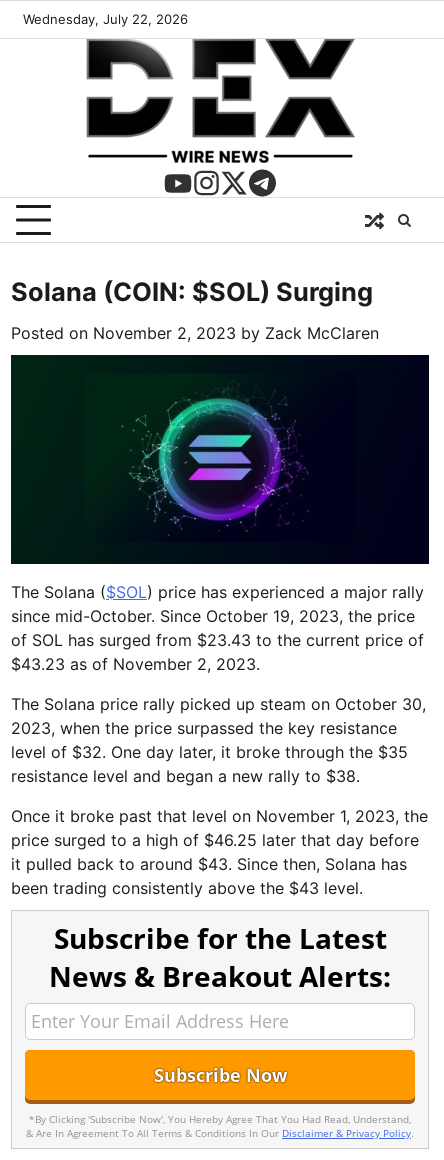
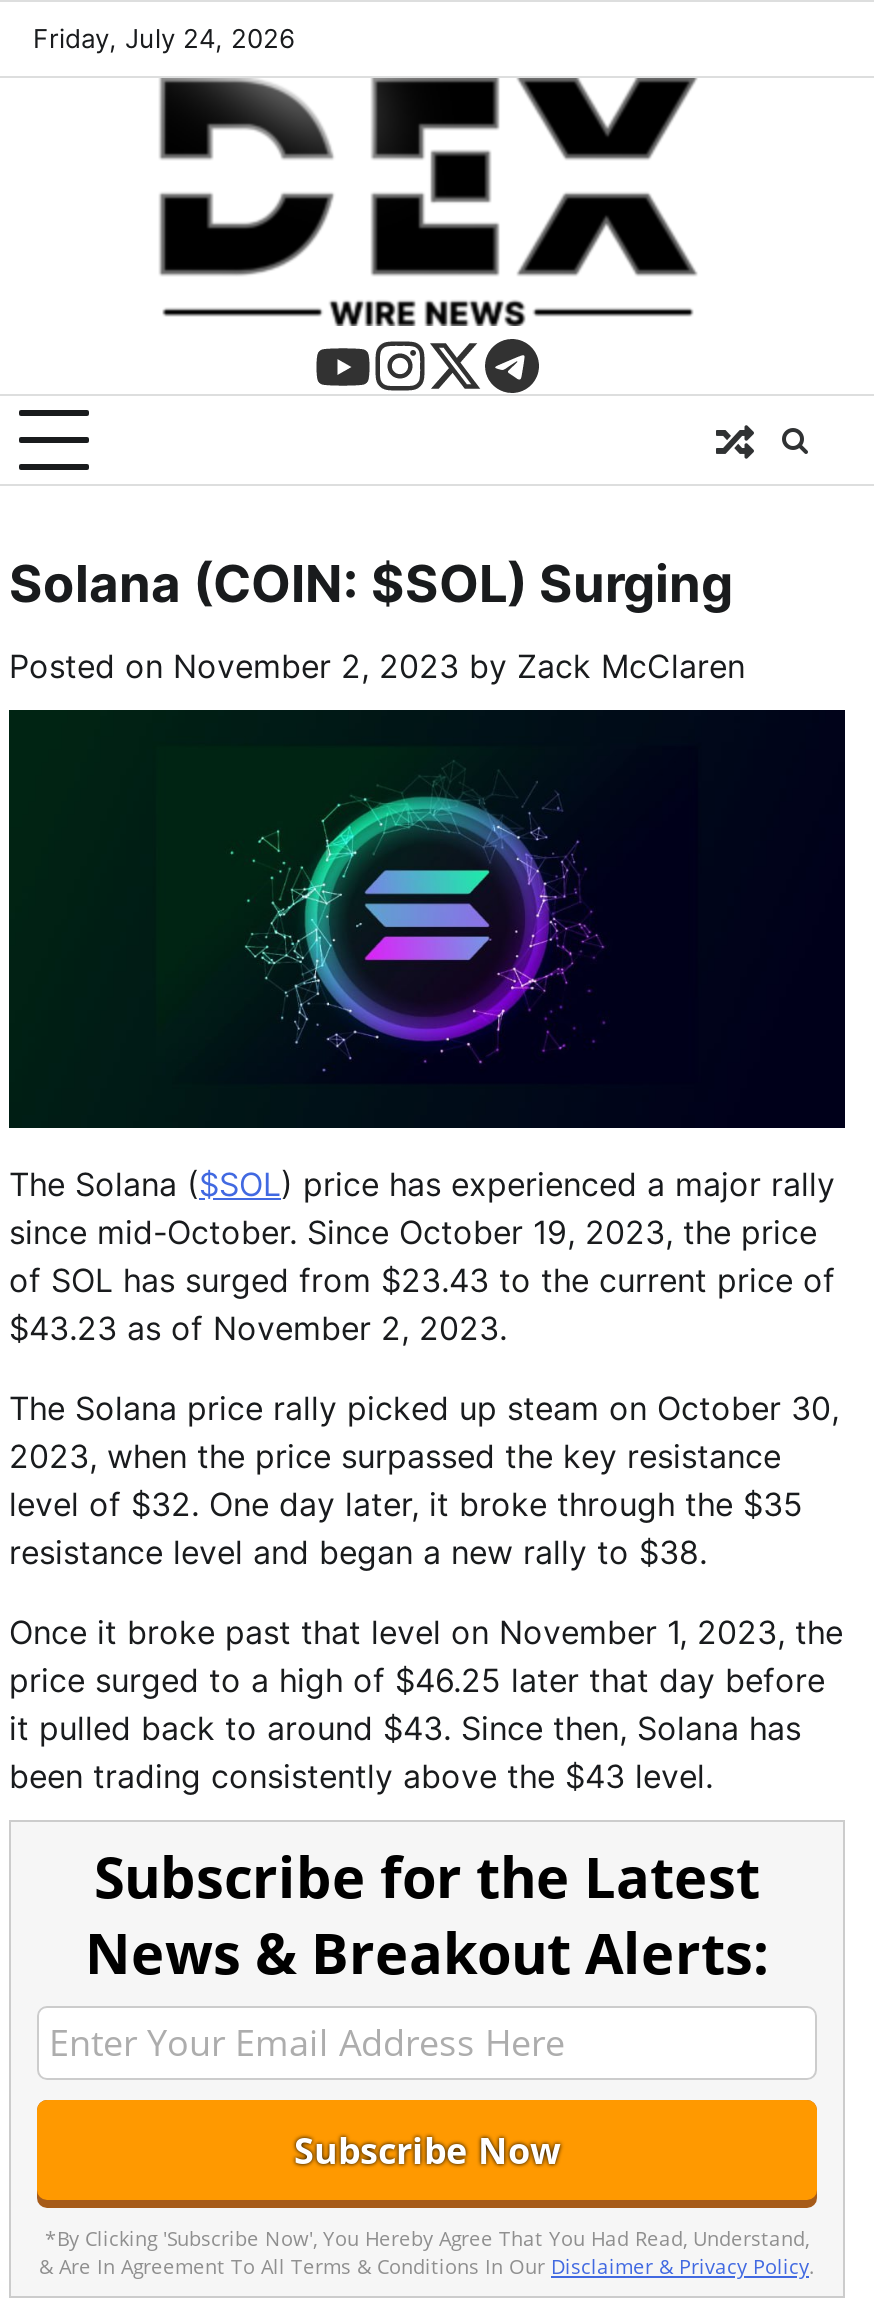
- Wednesday, July 22, 2026
+ Friday, July 24, 2026
